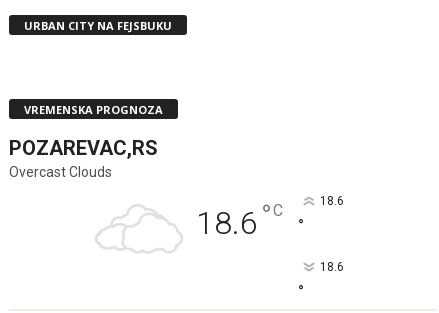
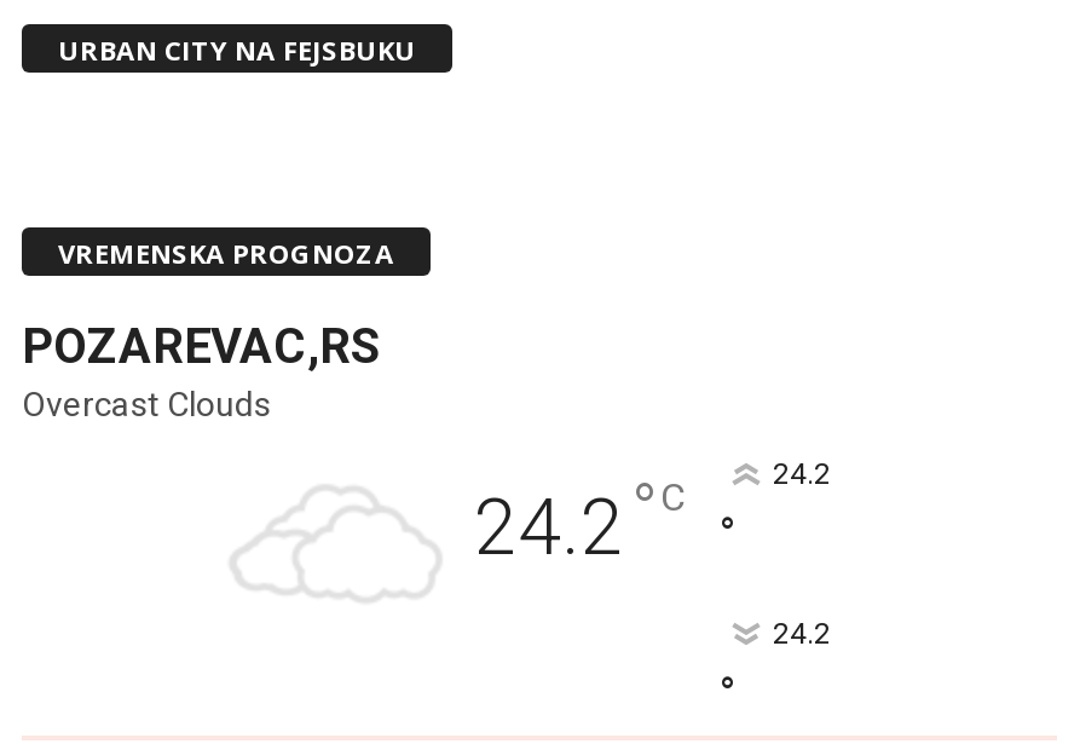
- 18.6 ° C
+ 24.2 ° C

- 18.6
+ 24.2

- 18.6
+ 24.2
